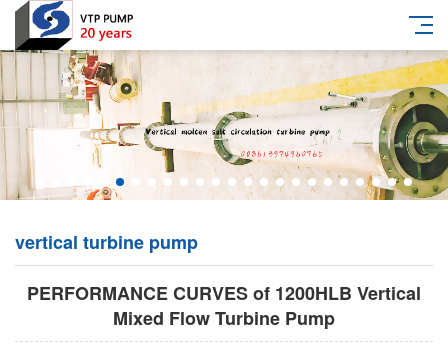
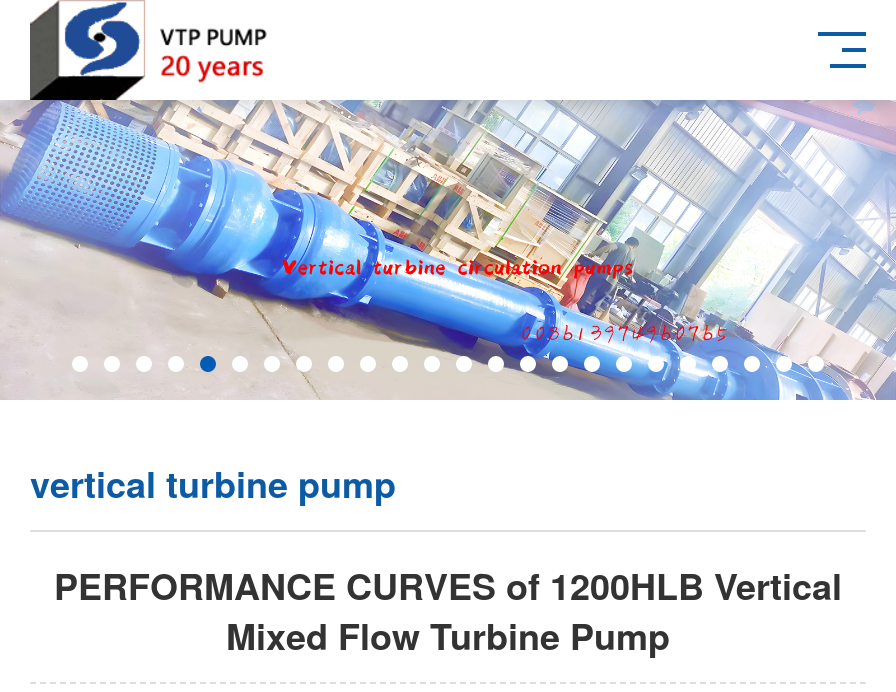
- [image]
+ [image]
